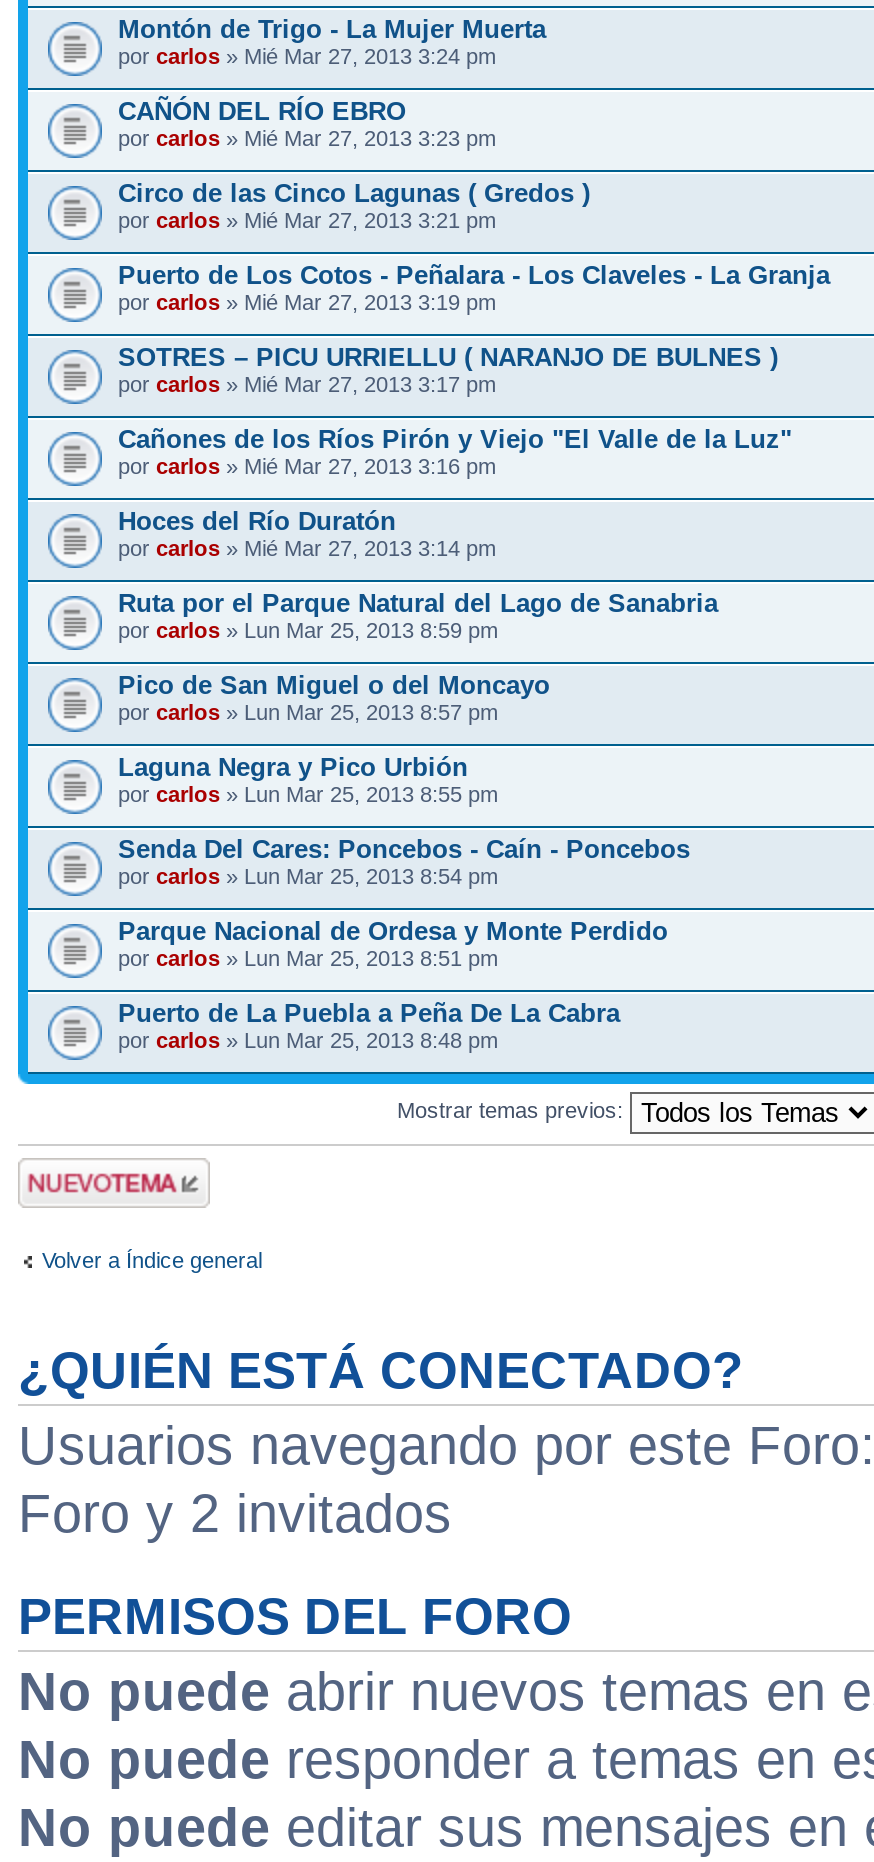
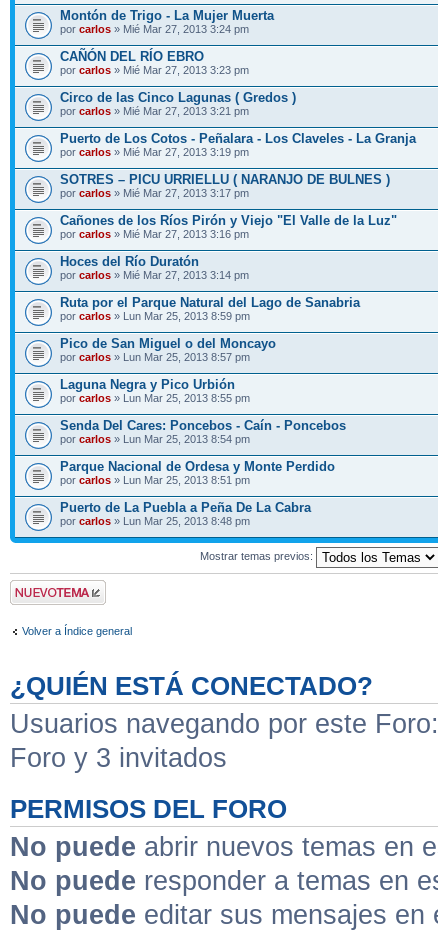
- Foro y 2 invitados
+ Foro y 3 invitados
